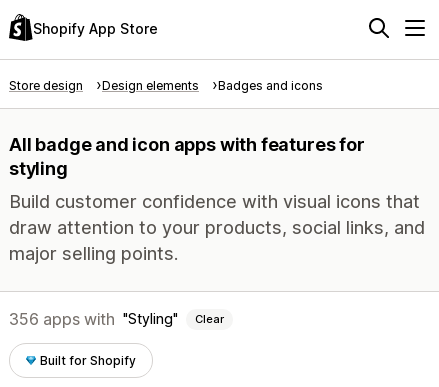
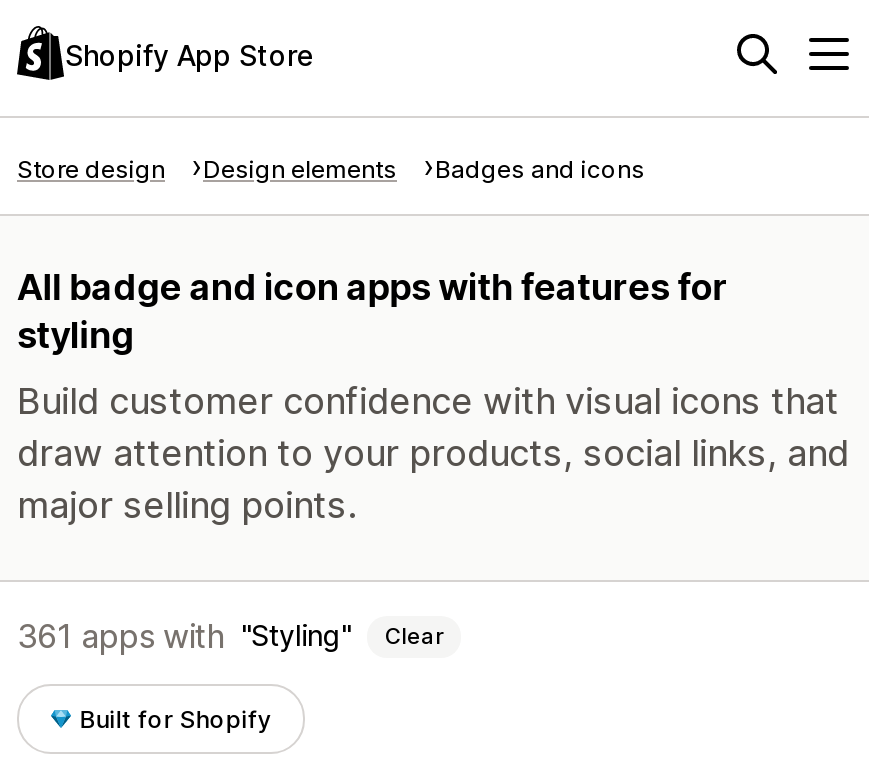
- 356 apps with Styling Clear
+ 361 apps with Styling Clear
